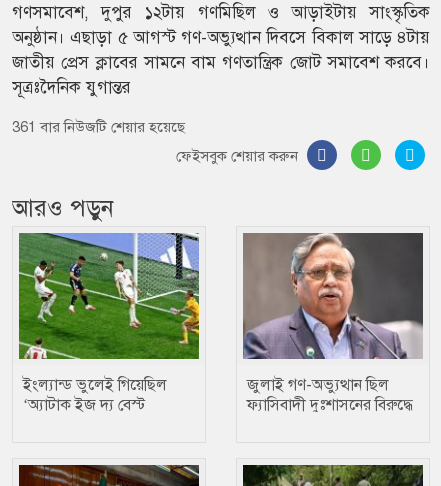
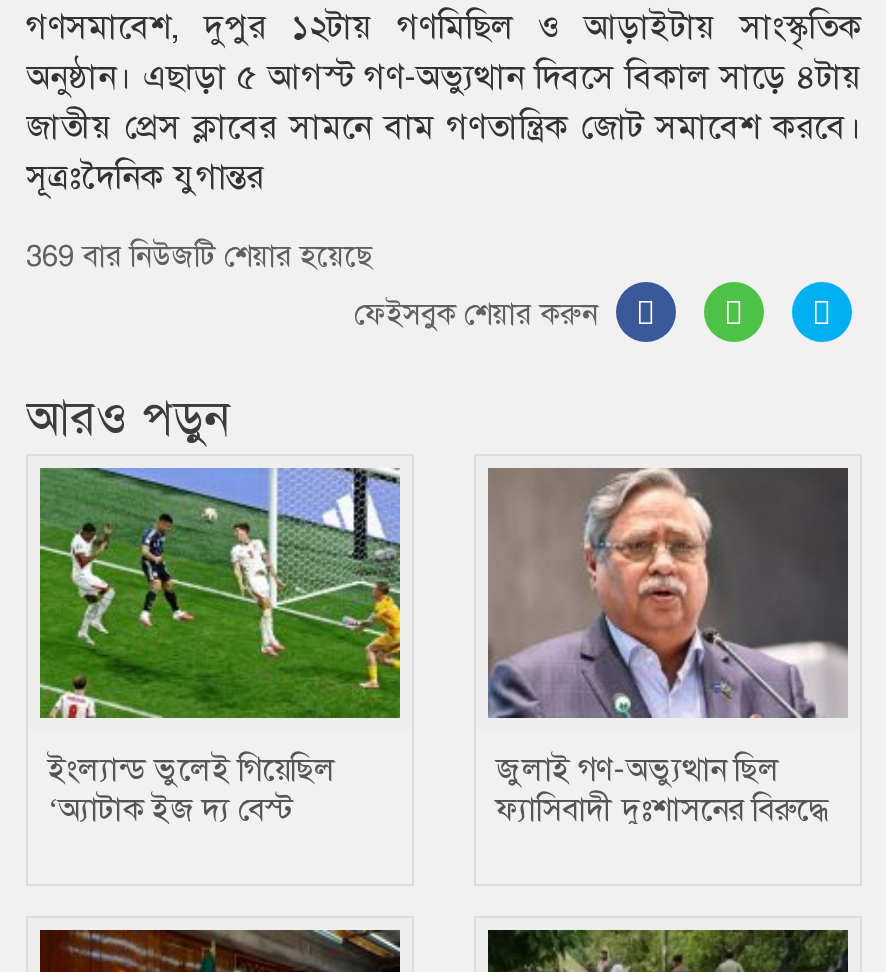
- 361 বার নিউজটি শেয়ার হয়েছে
+ 369 বার নিউজটি শেয়ার হয়েছে
